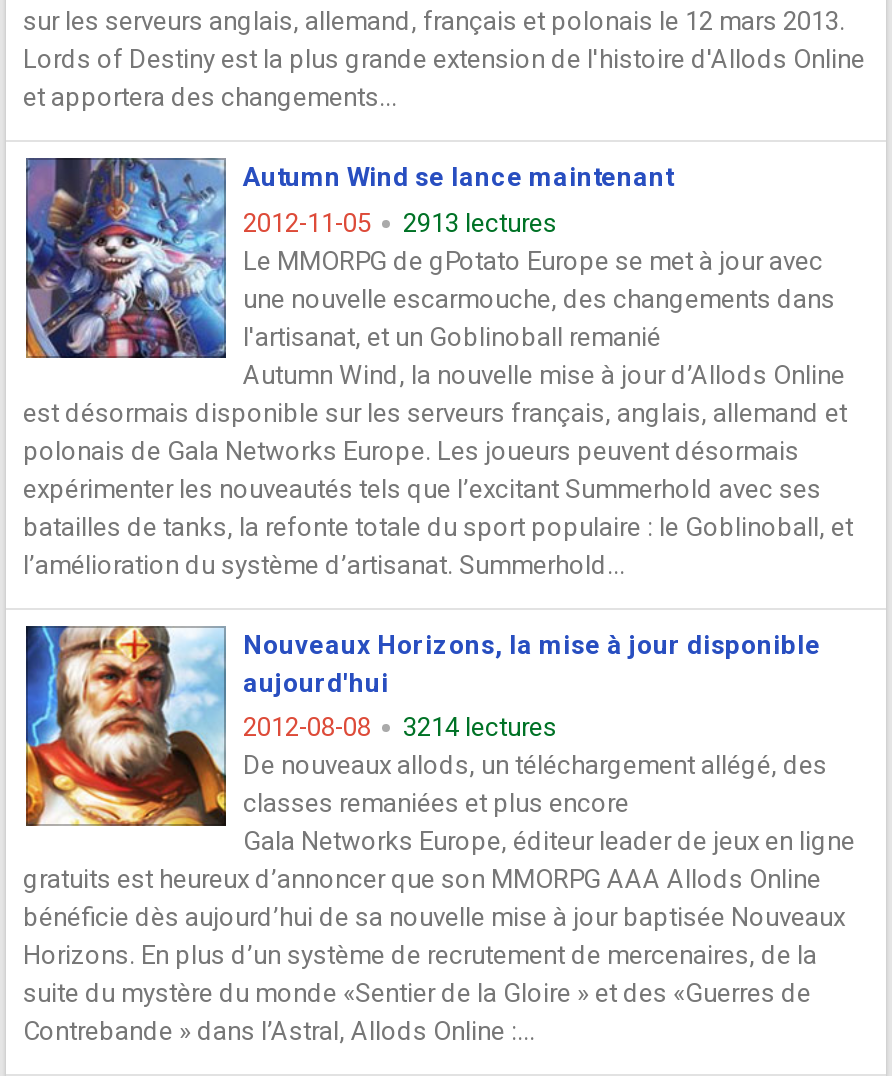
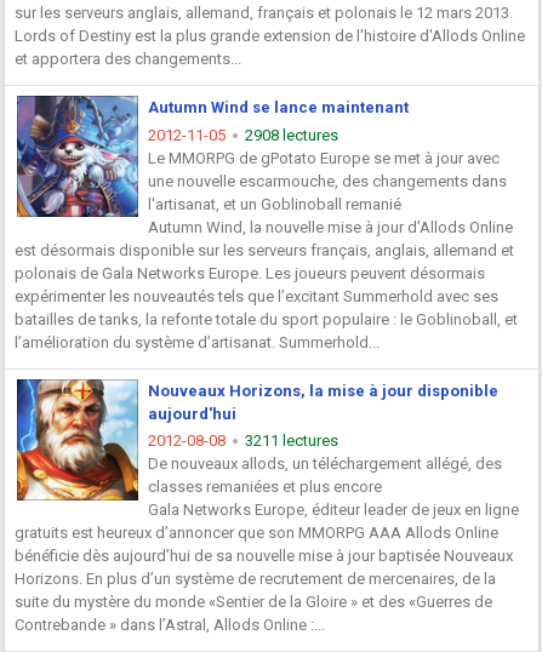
- 2012-11-05 2913 lectures
+ 2012-11-05 2908 lectures

- 2012-08-08 3214 lectures
+ 2012-08-08 3211 lectures
